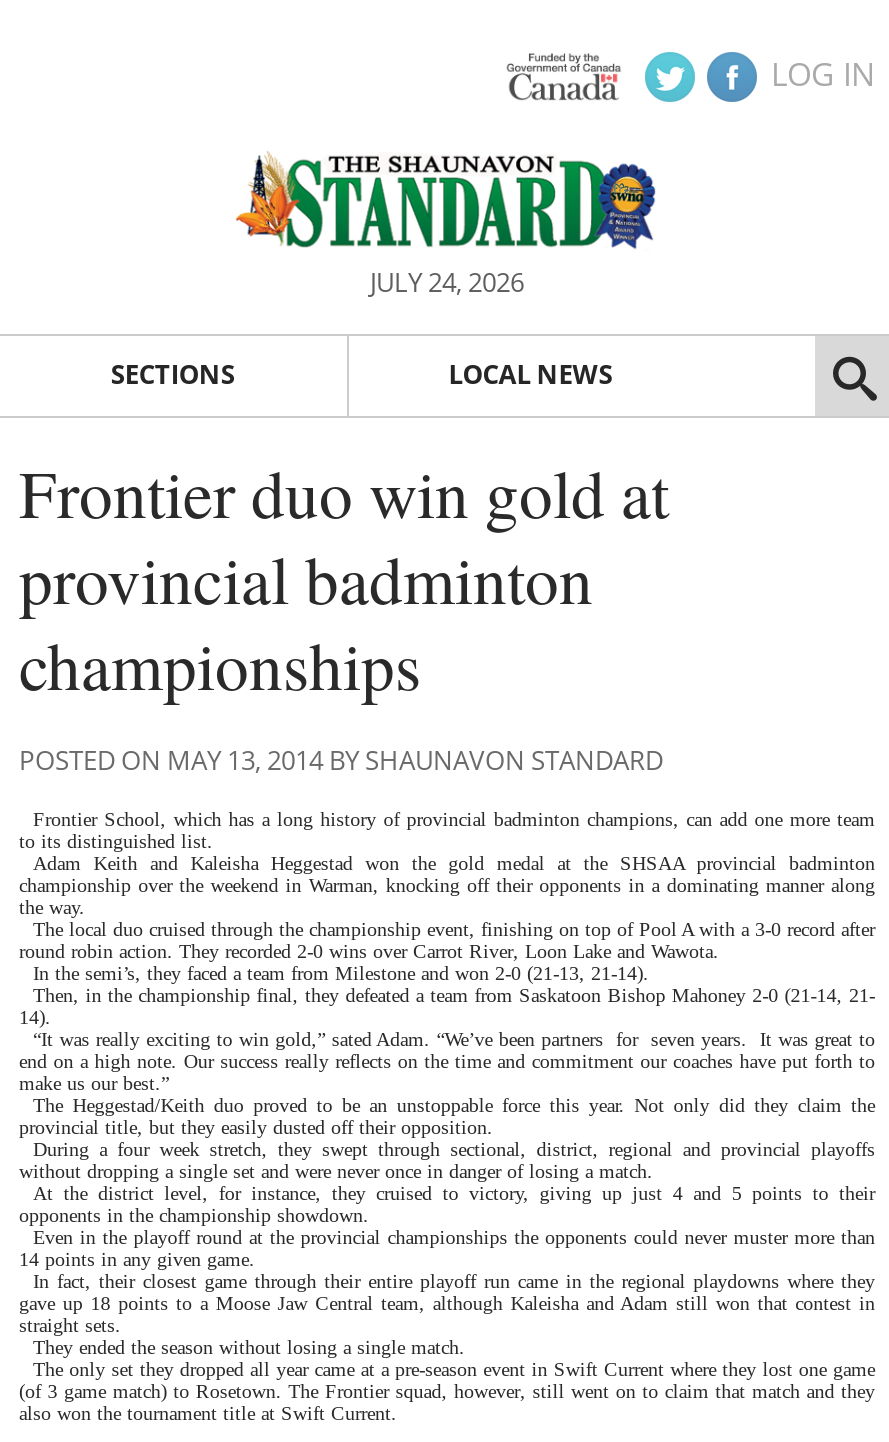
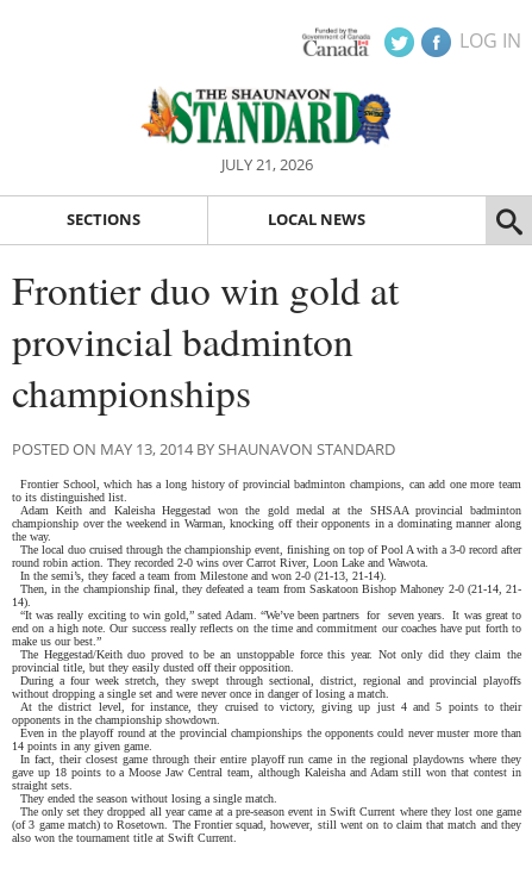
- JULY 24, 2026
+ JULY 21, 2026
